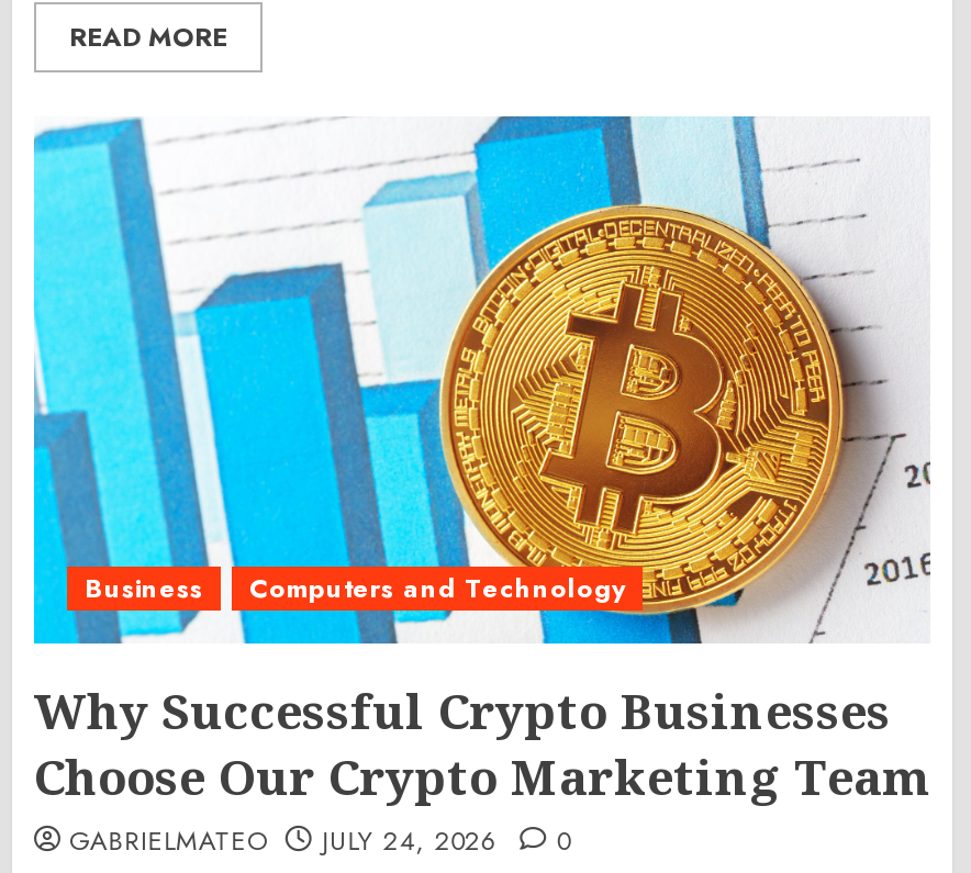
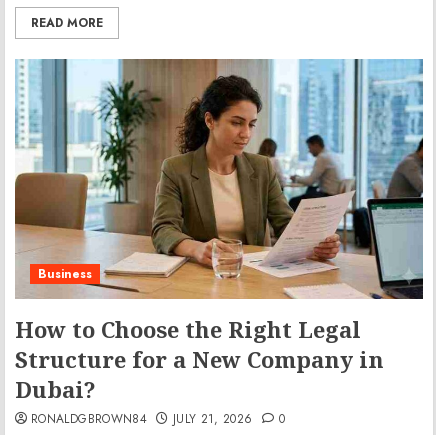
- [image]
- Computers and Technology
- Why Successful Crypto Businesses
- Choose Our Crypto Marketing Team
- GABRIELMATEO
- JULY 24, 2026
+ [image]
+ How to Choose the Right Legal
+ Structure for a New Company in
+ Dubai?
+ RONALDGBROWN84
+ JULY 21, 2026
